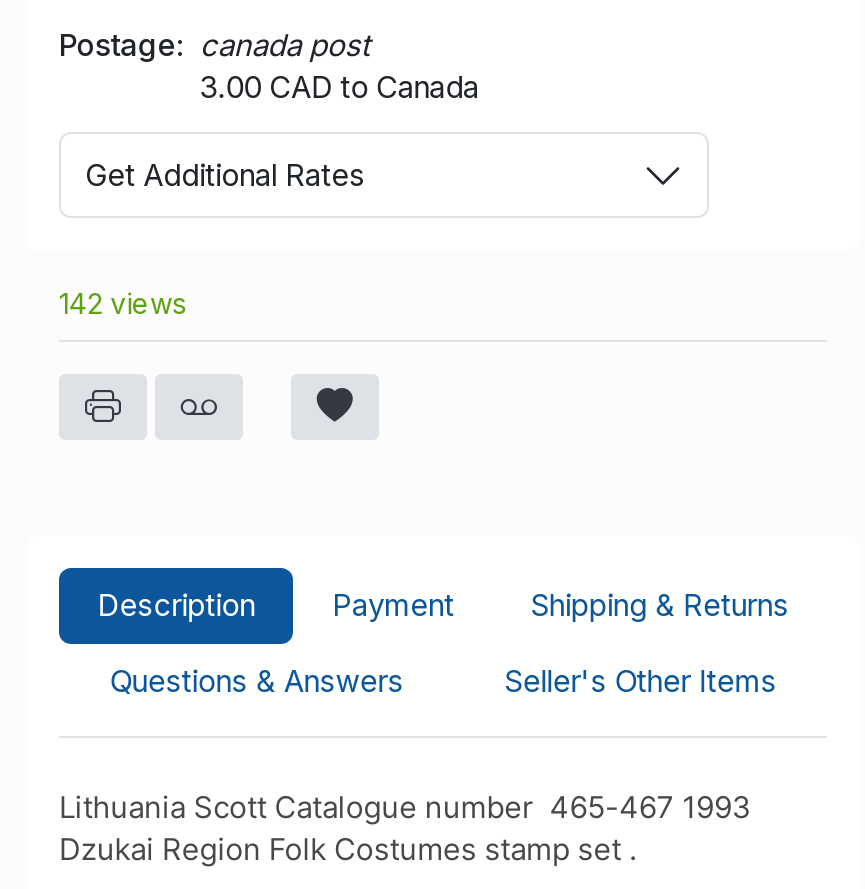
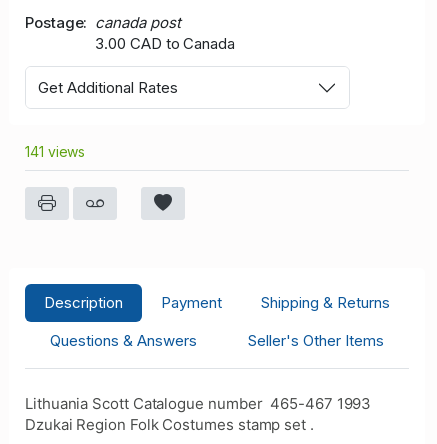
- 142 views
+ 141 views
